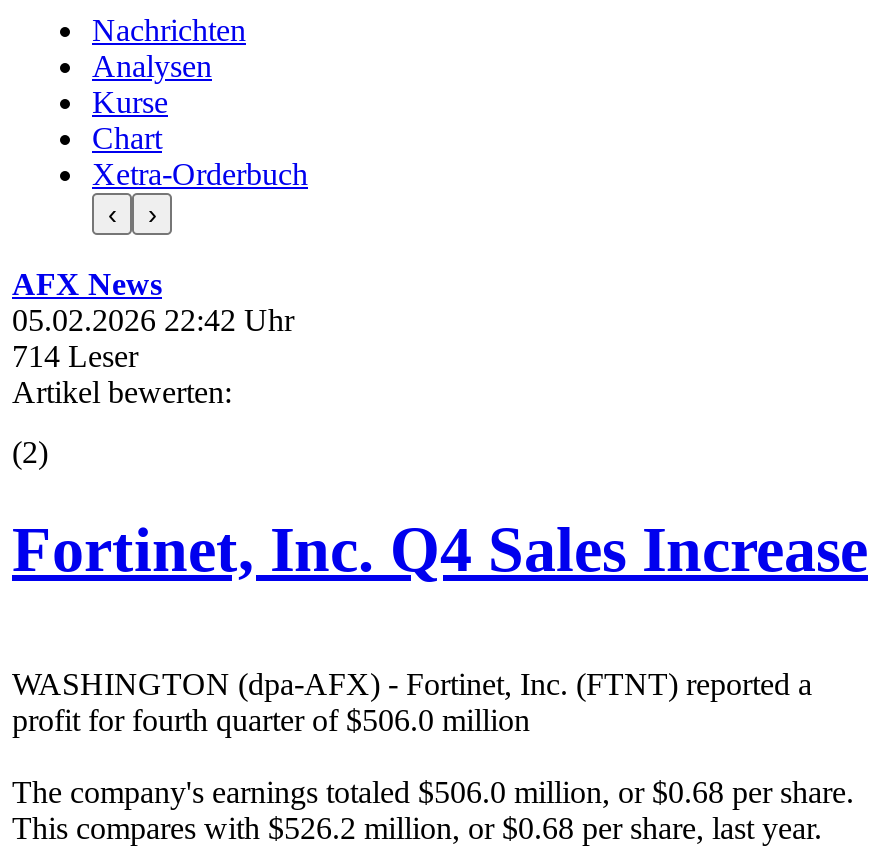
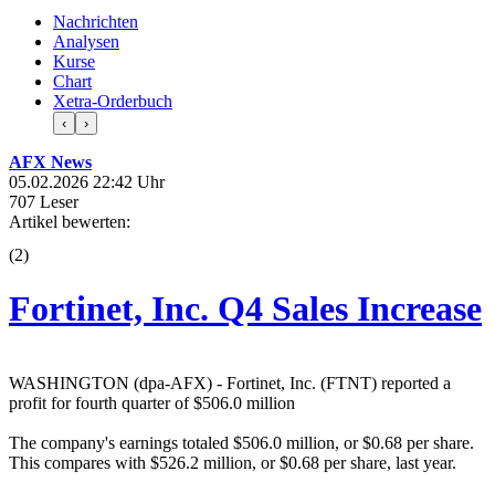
- 714 Leser
+ 707 Leser
